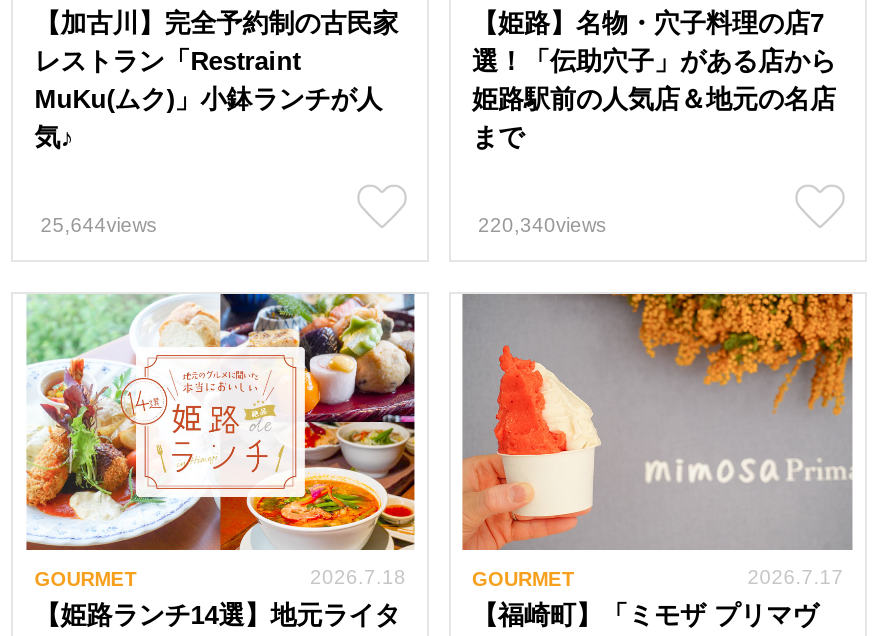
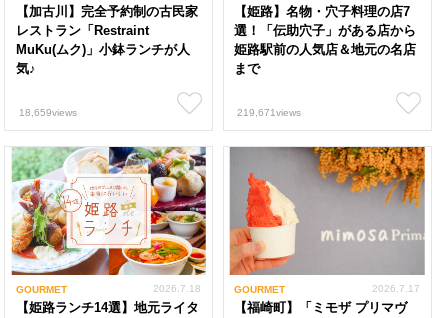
- 25,644views
+ 18,659views

- 220,340views
+ 219,671views
